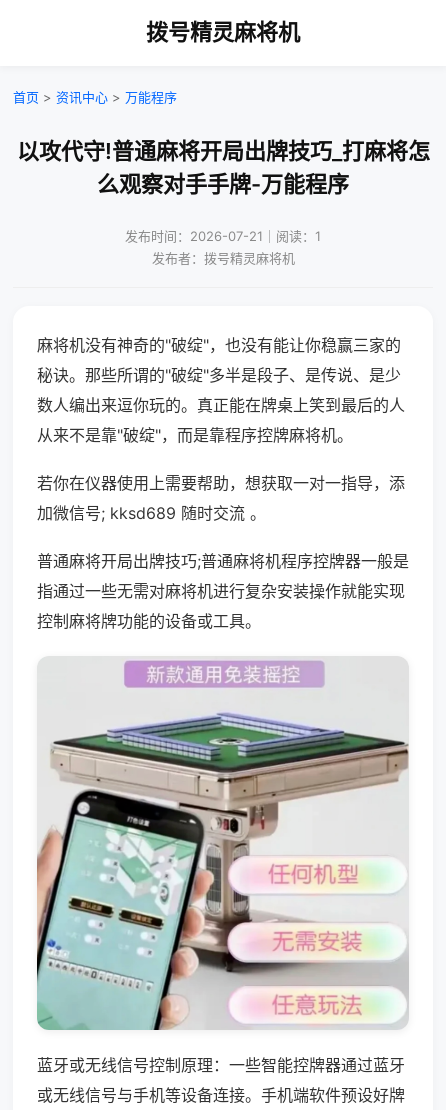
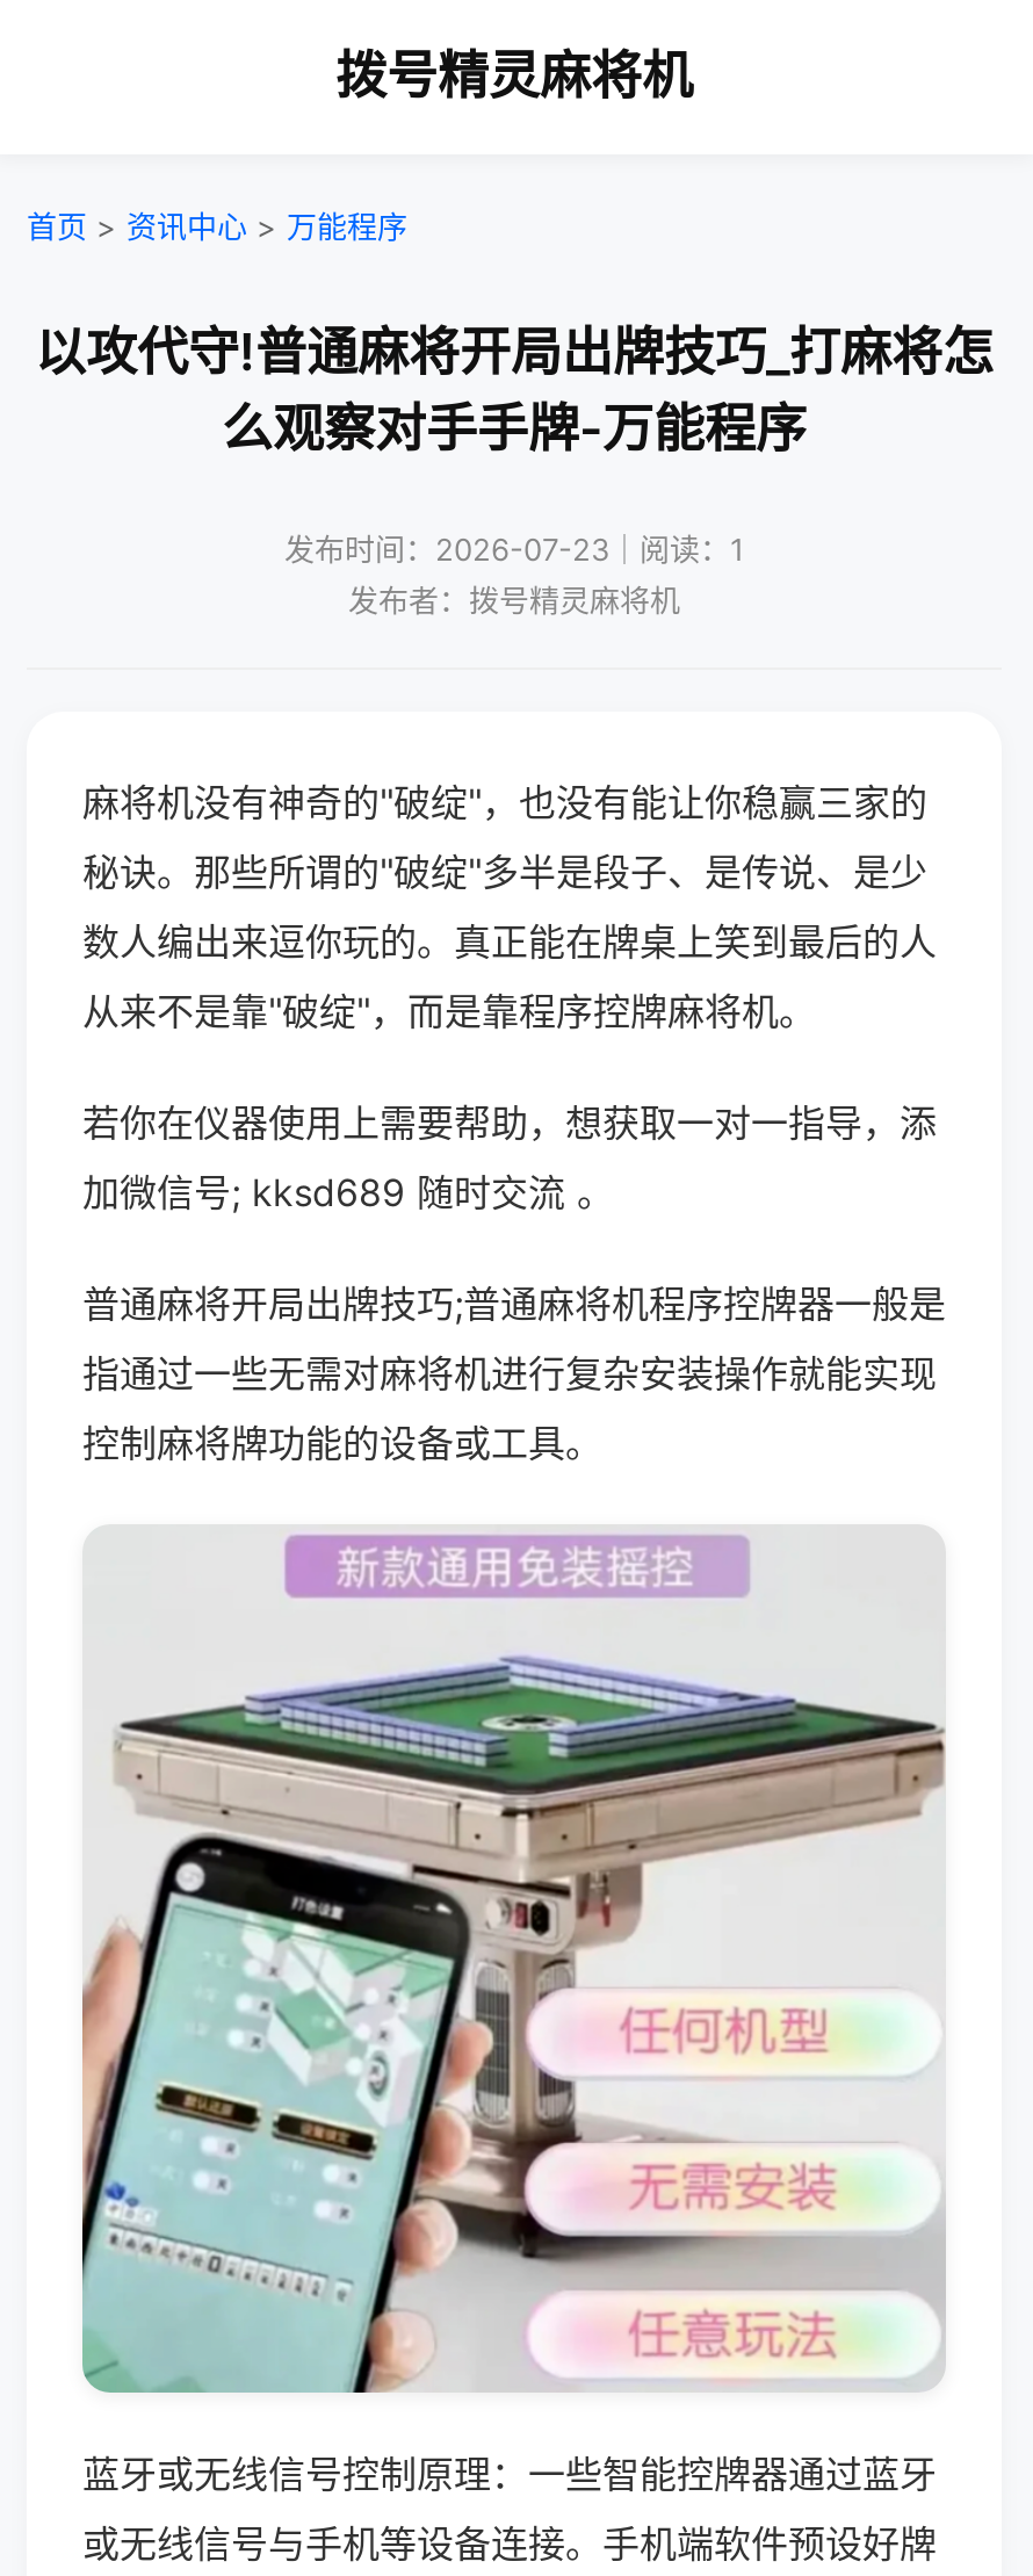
- 发布时间：2026-07-21｜阅读：1
+ 发布时间：2026-07-23｜阅读：1
